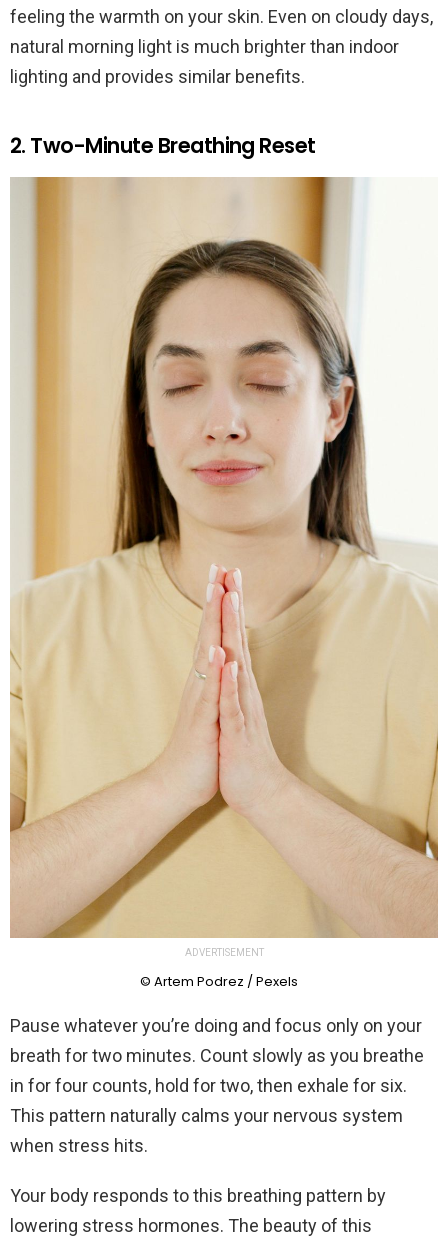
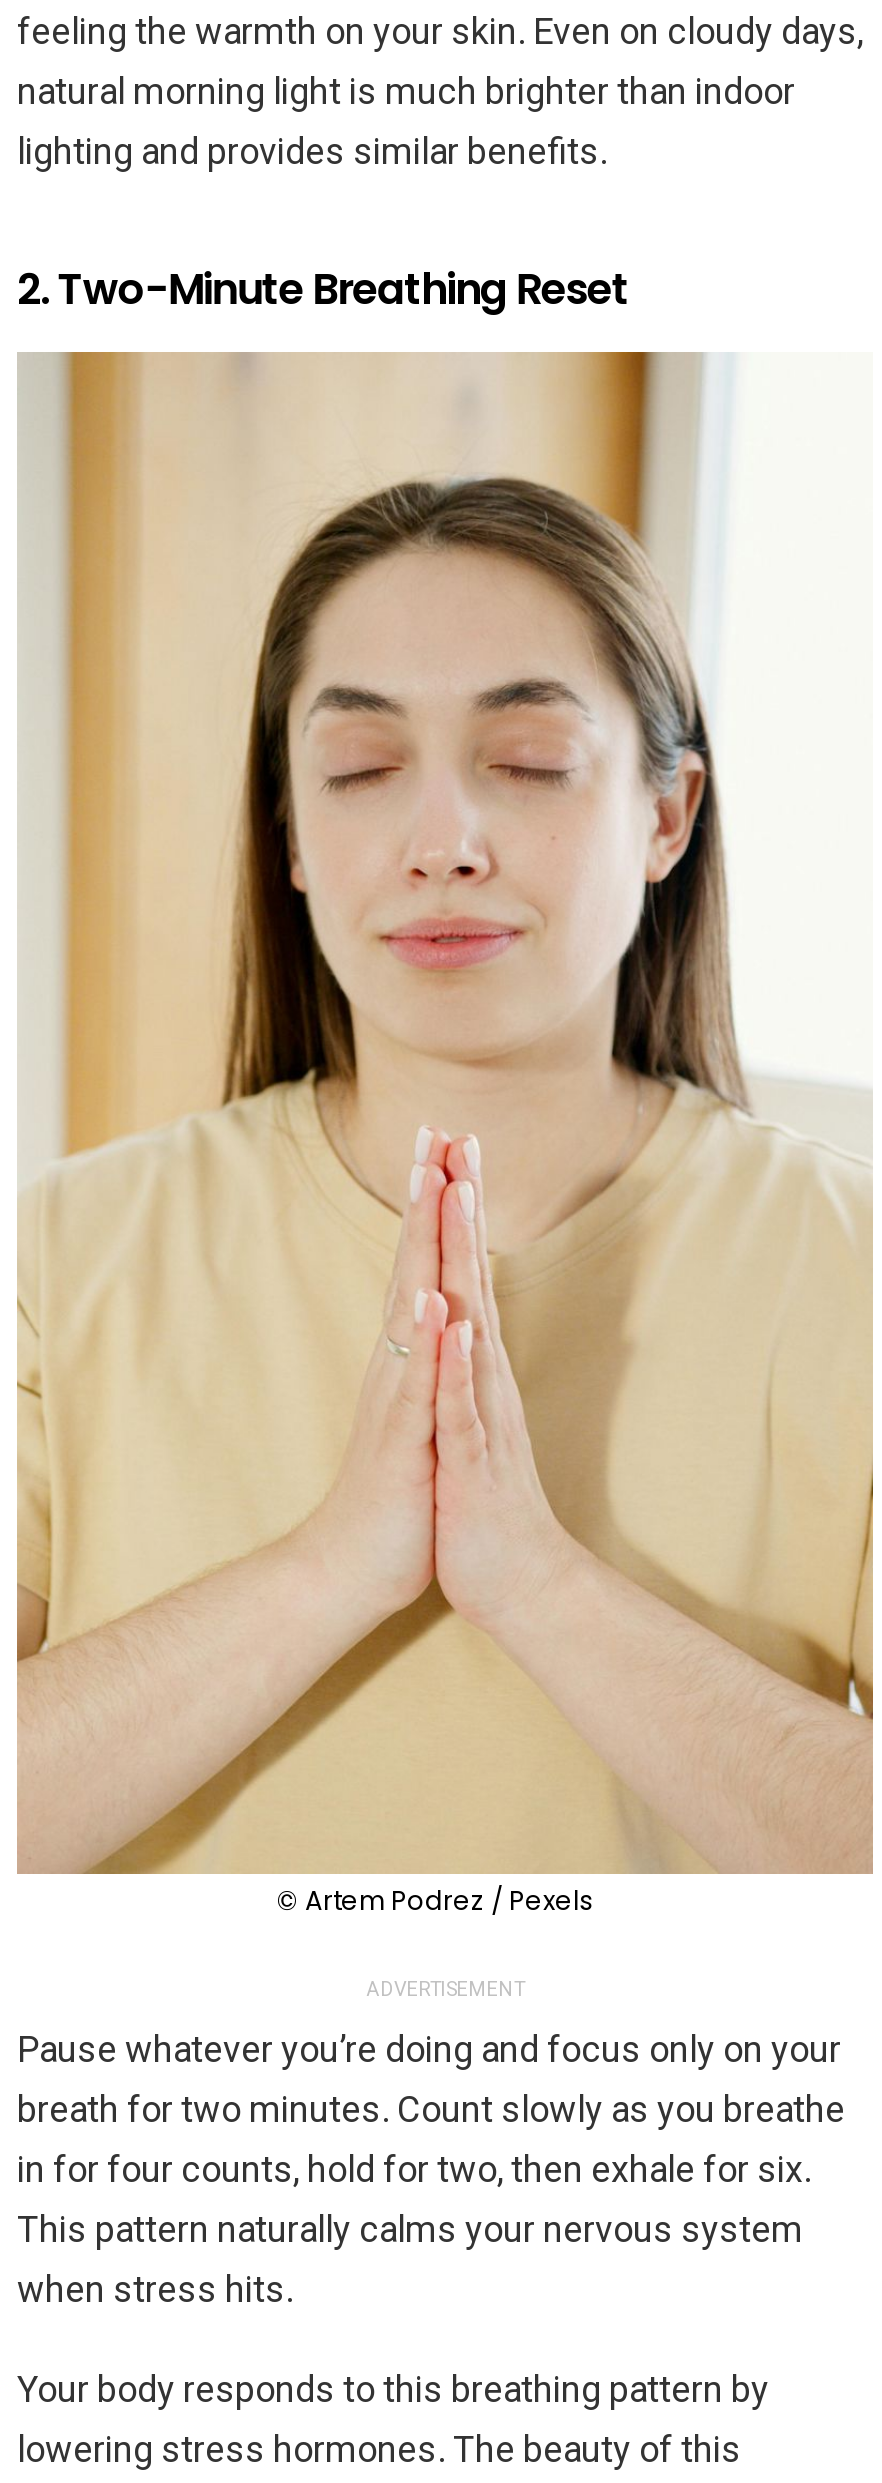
moved down: ADVERTISEMENT

moved up: © Artem Podrez / Pexels
